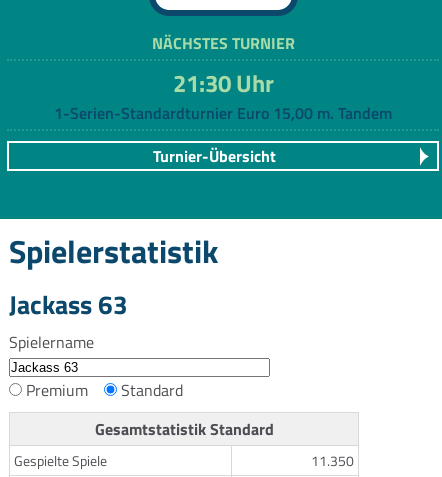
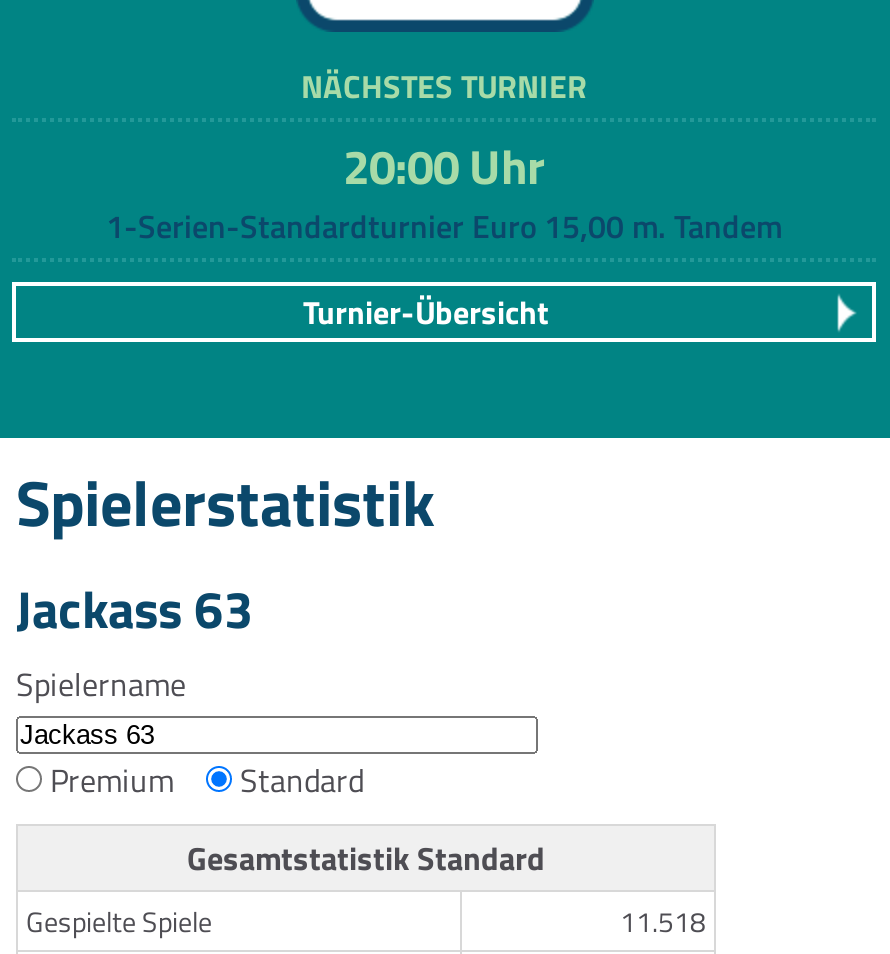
- 21:30 Uhr
+ 20:00 Uhr

- 11.350
+ 11.518
